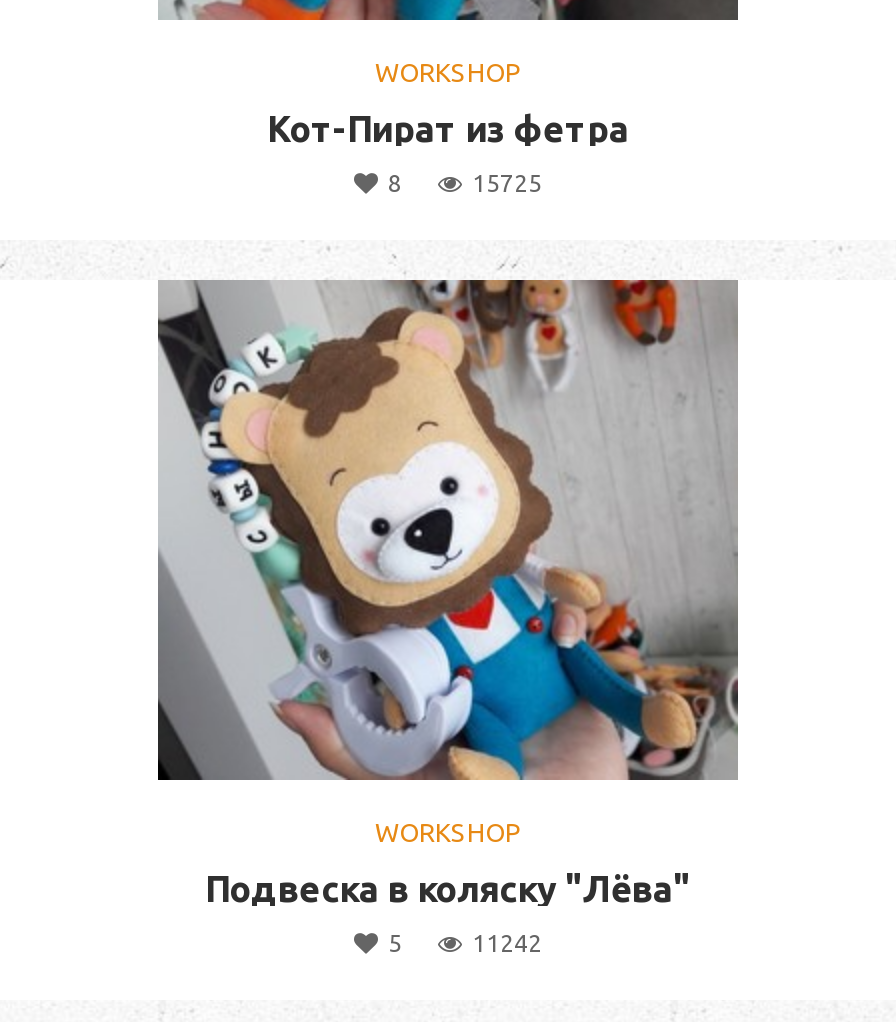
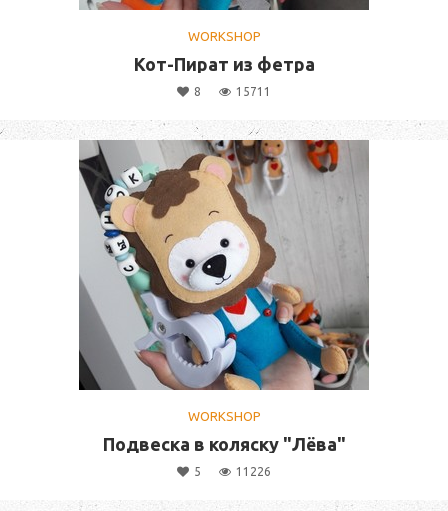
- 15725
+ 15711

- 11242
+ 11226
